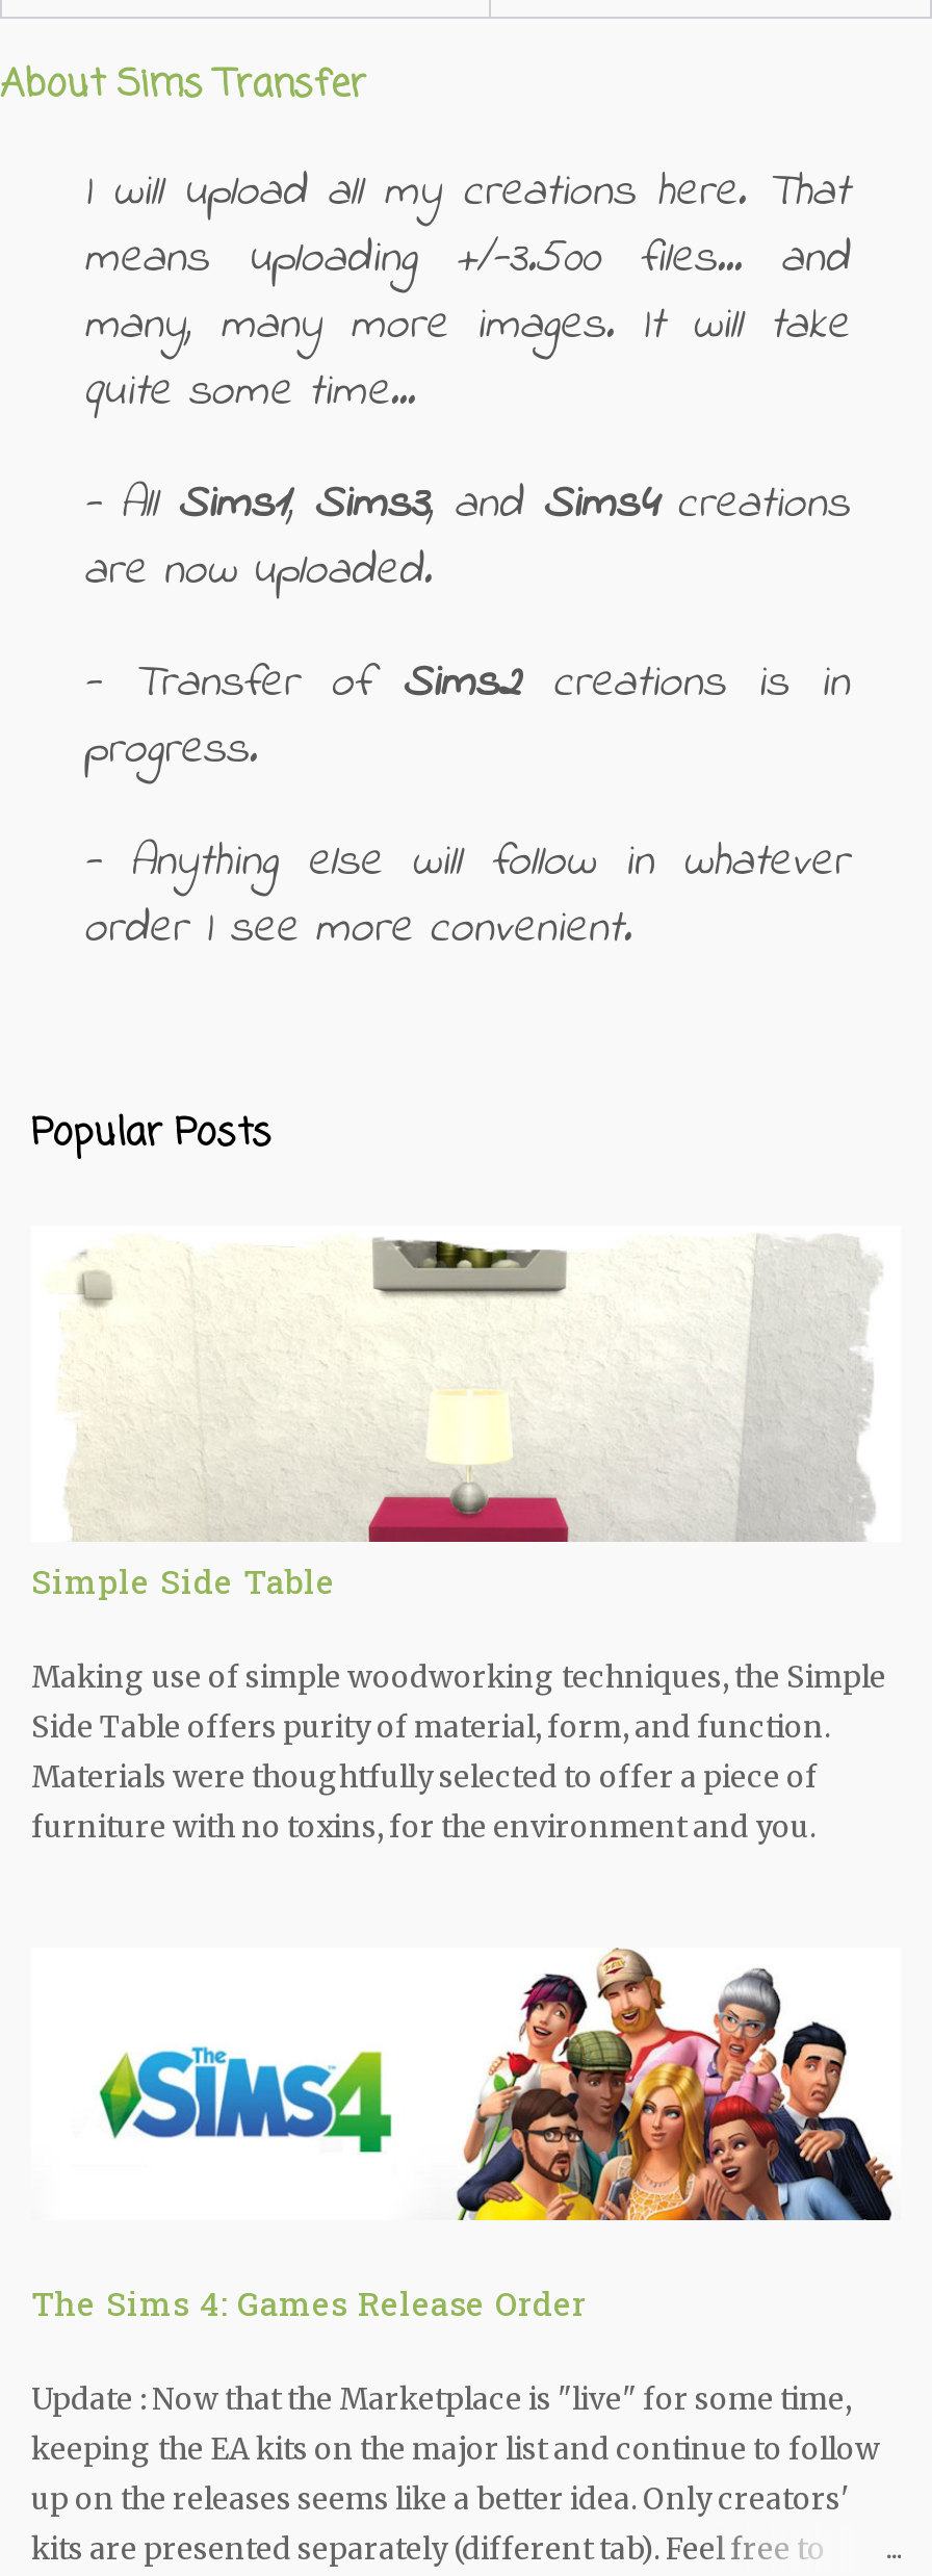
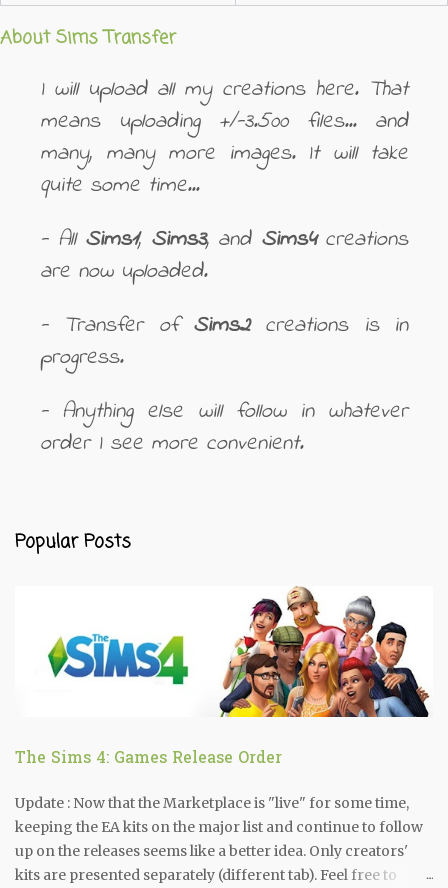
- [image]
- Simple Side Table
- Making use of simple woodworking techniques, the Simple
- Side Table offers purity of material, form, and function.
- Materials were thoughtfully selected to offer a piece of
- furniture with no toxins, for the environment and you.
